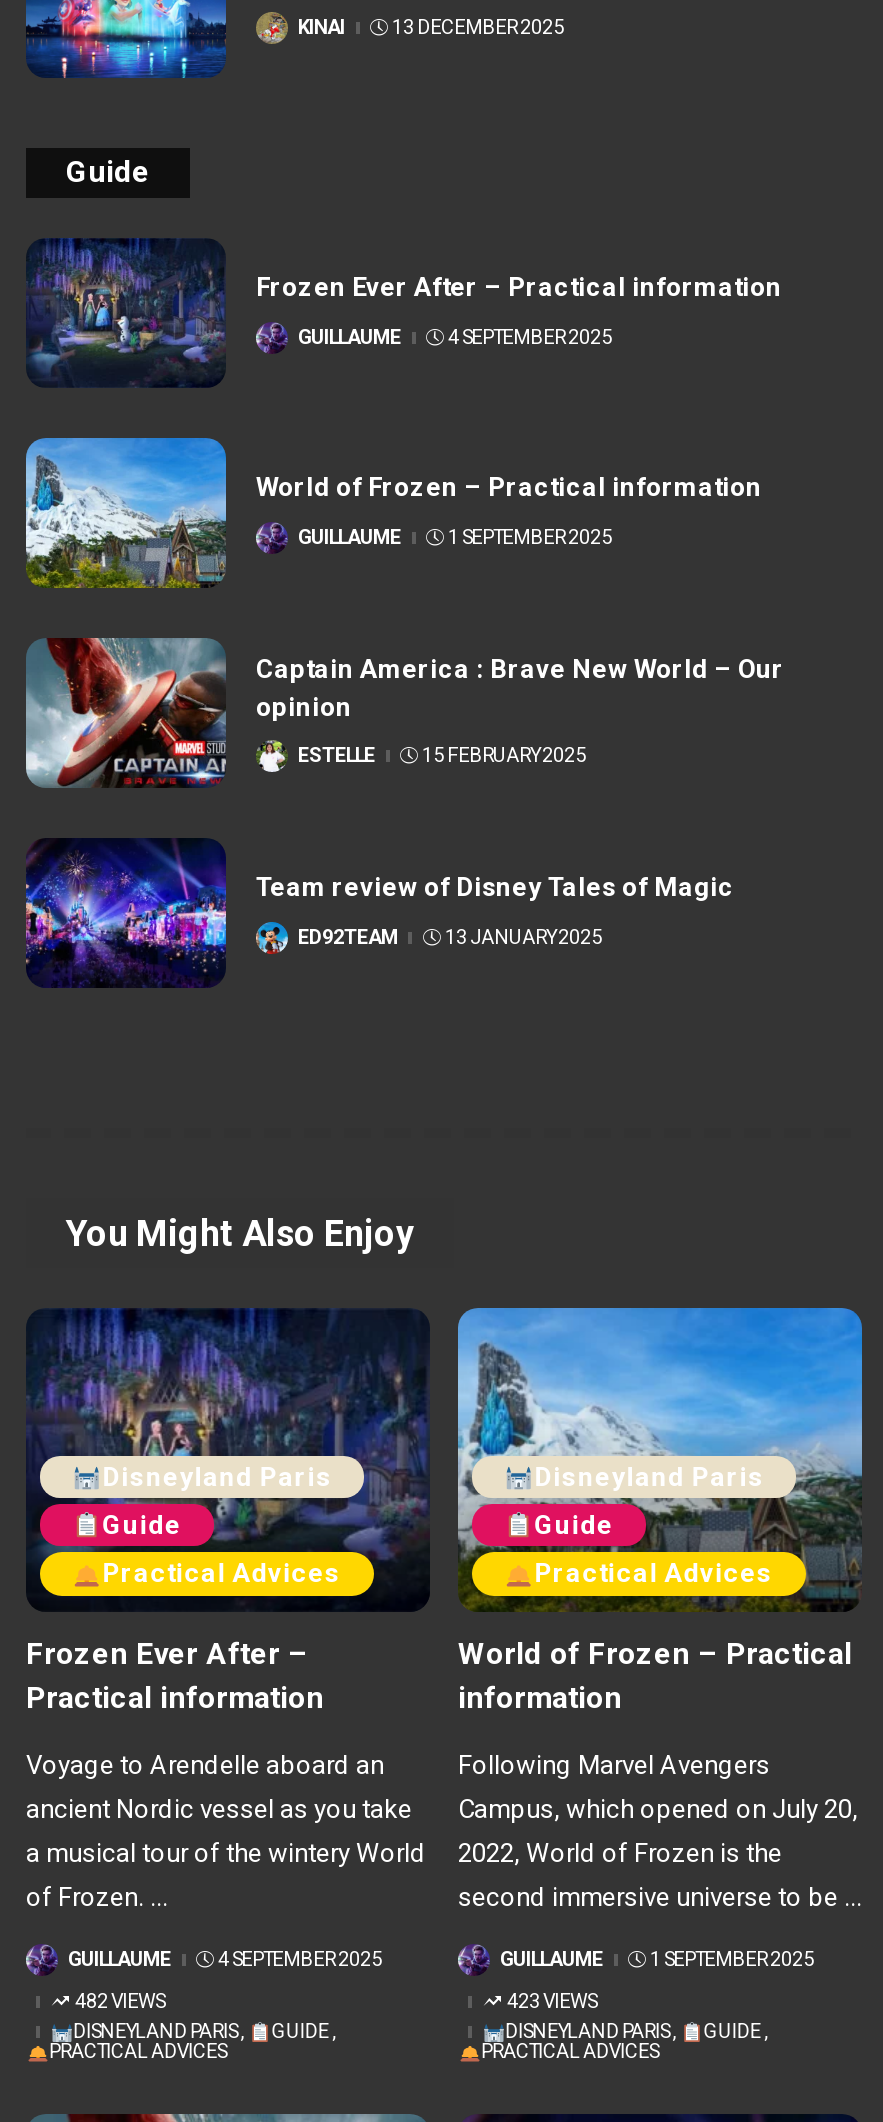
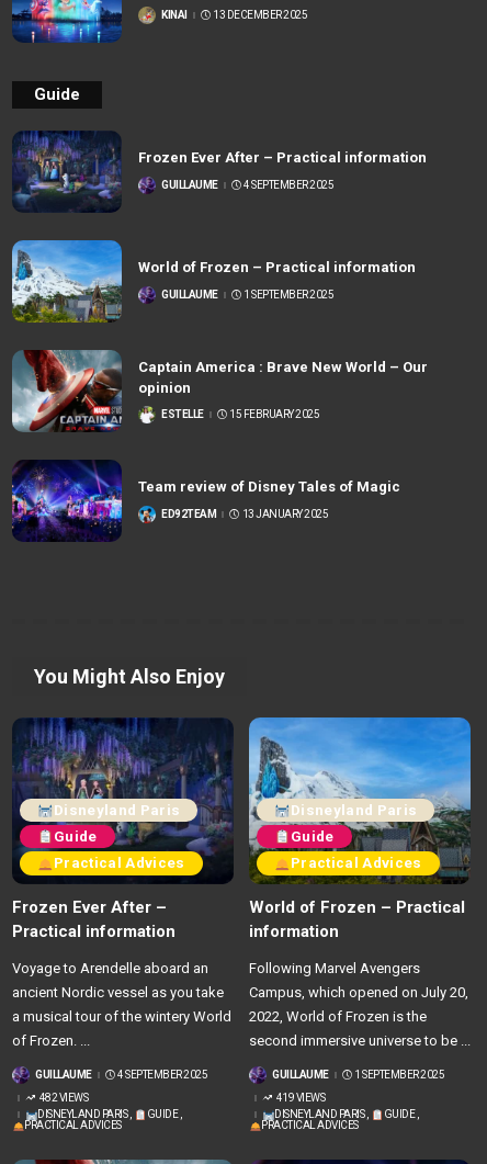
- 423 VIEWS
+ 419 VIEWS
